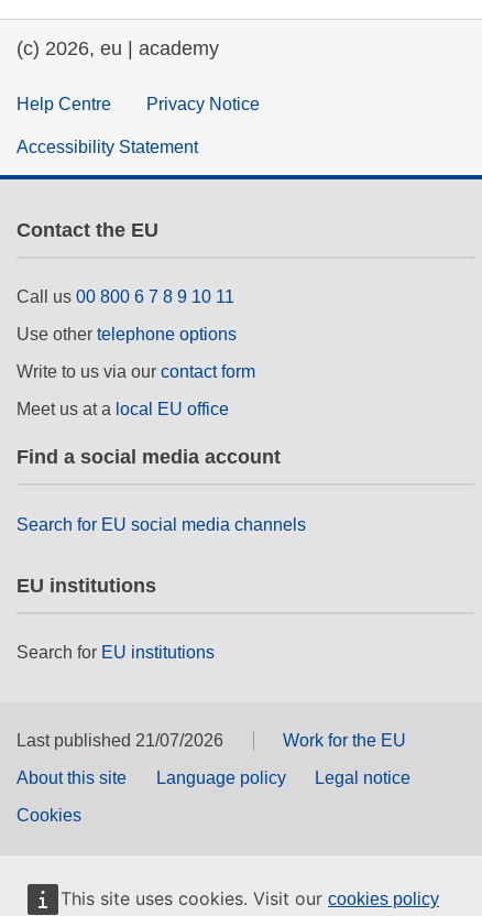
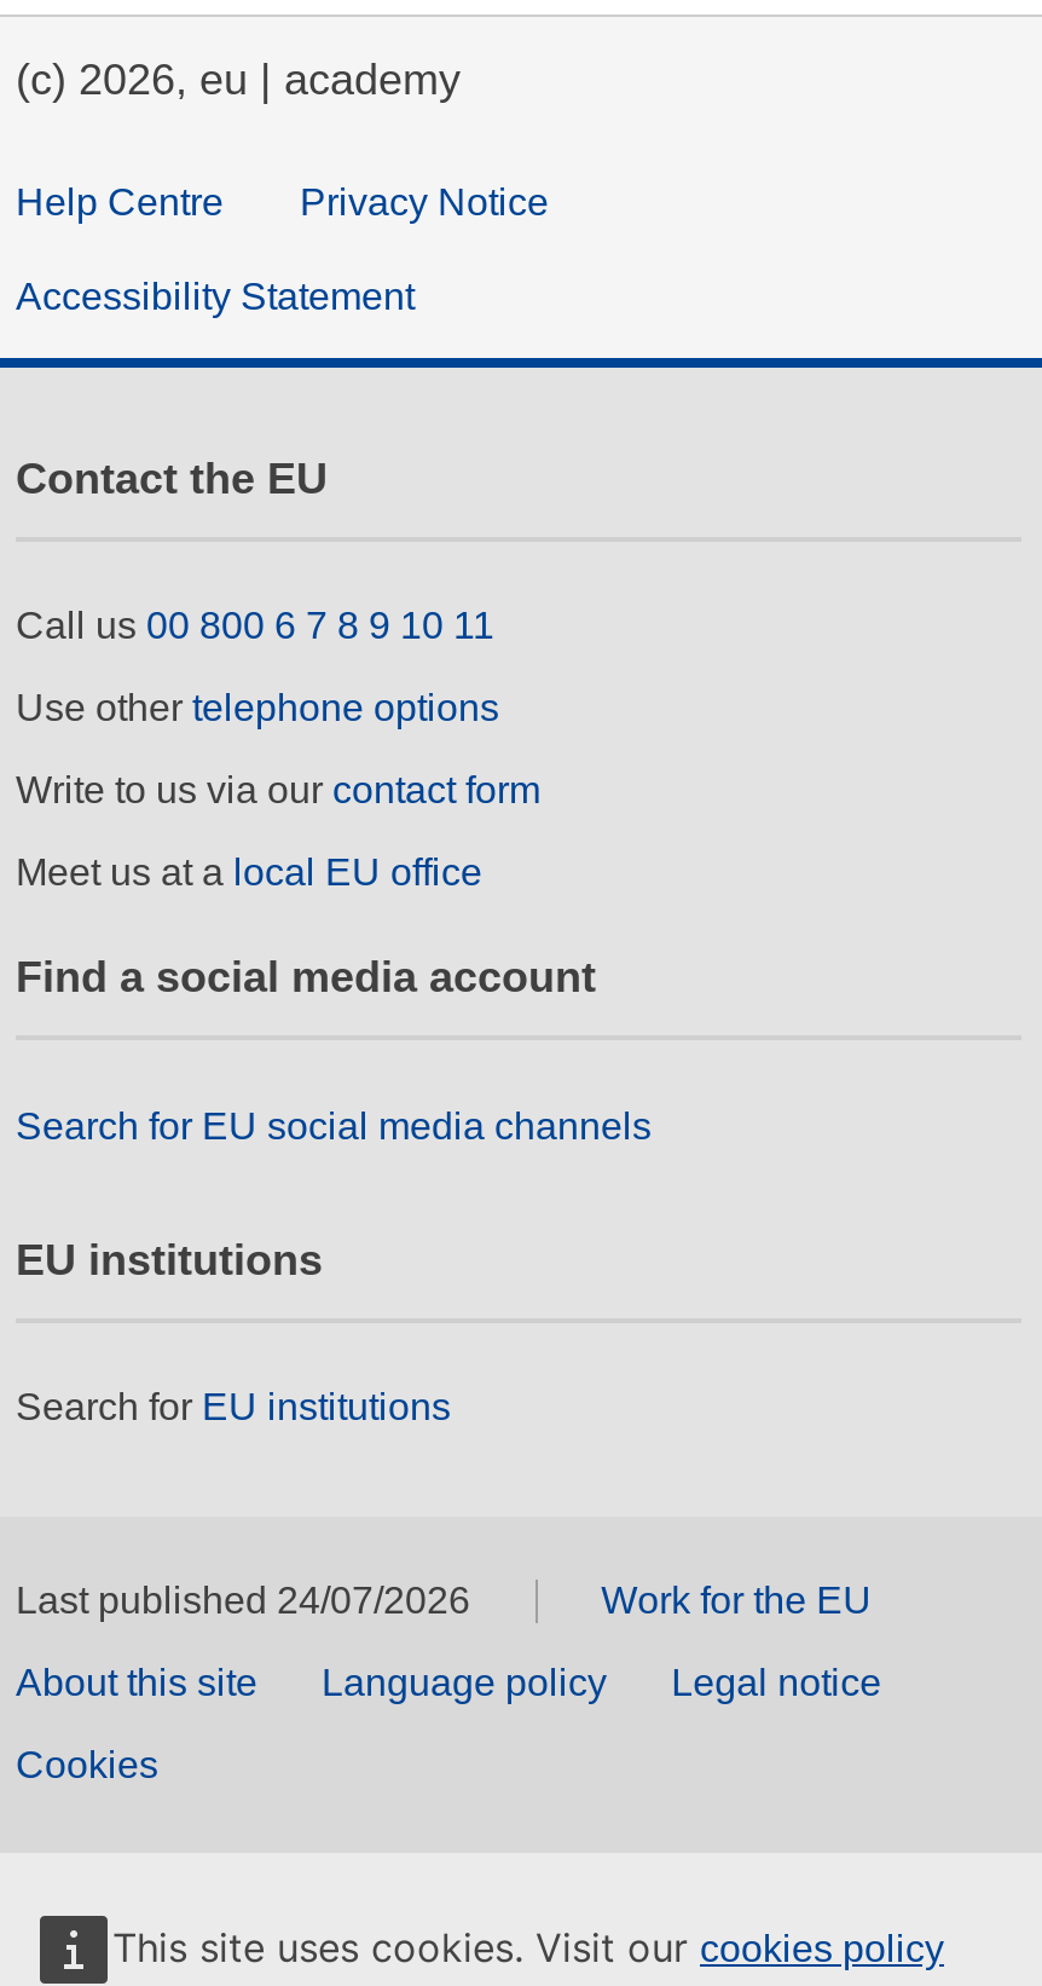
- Last published 21/07/2026
+ Last published 24/07/2026
